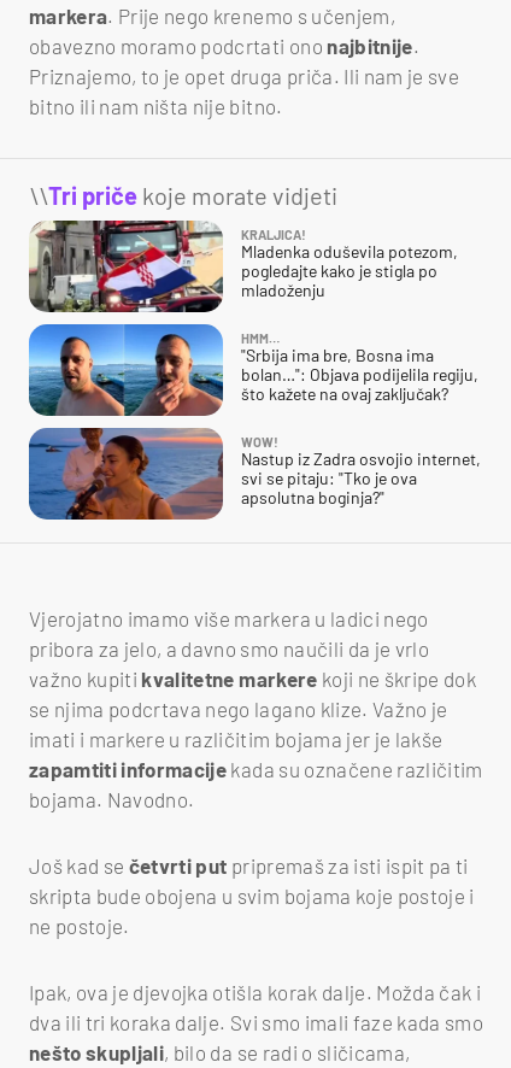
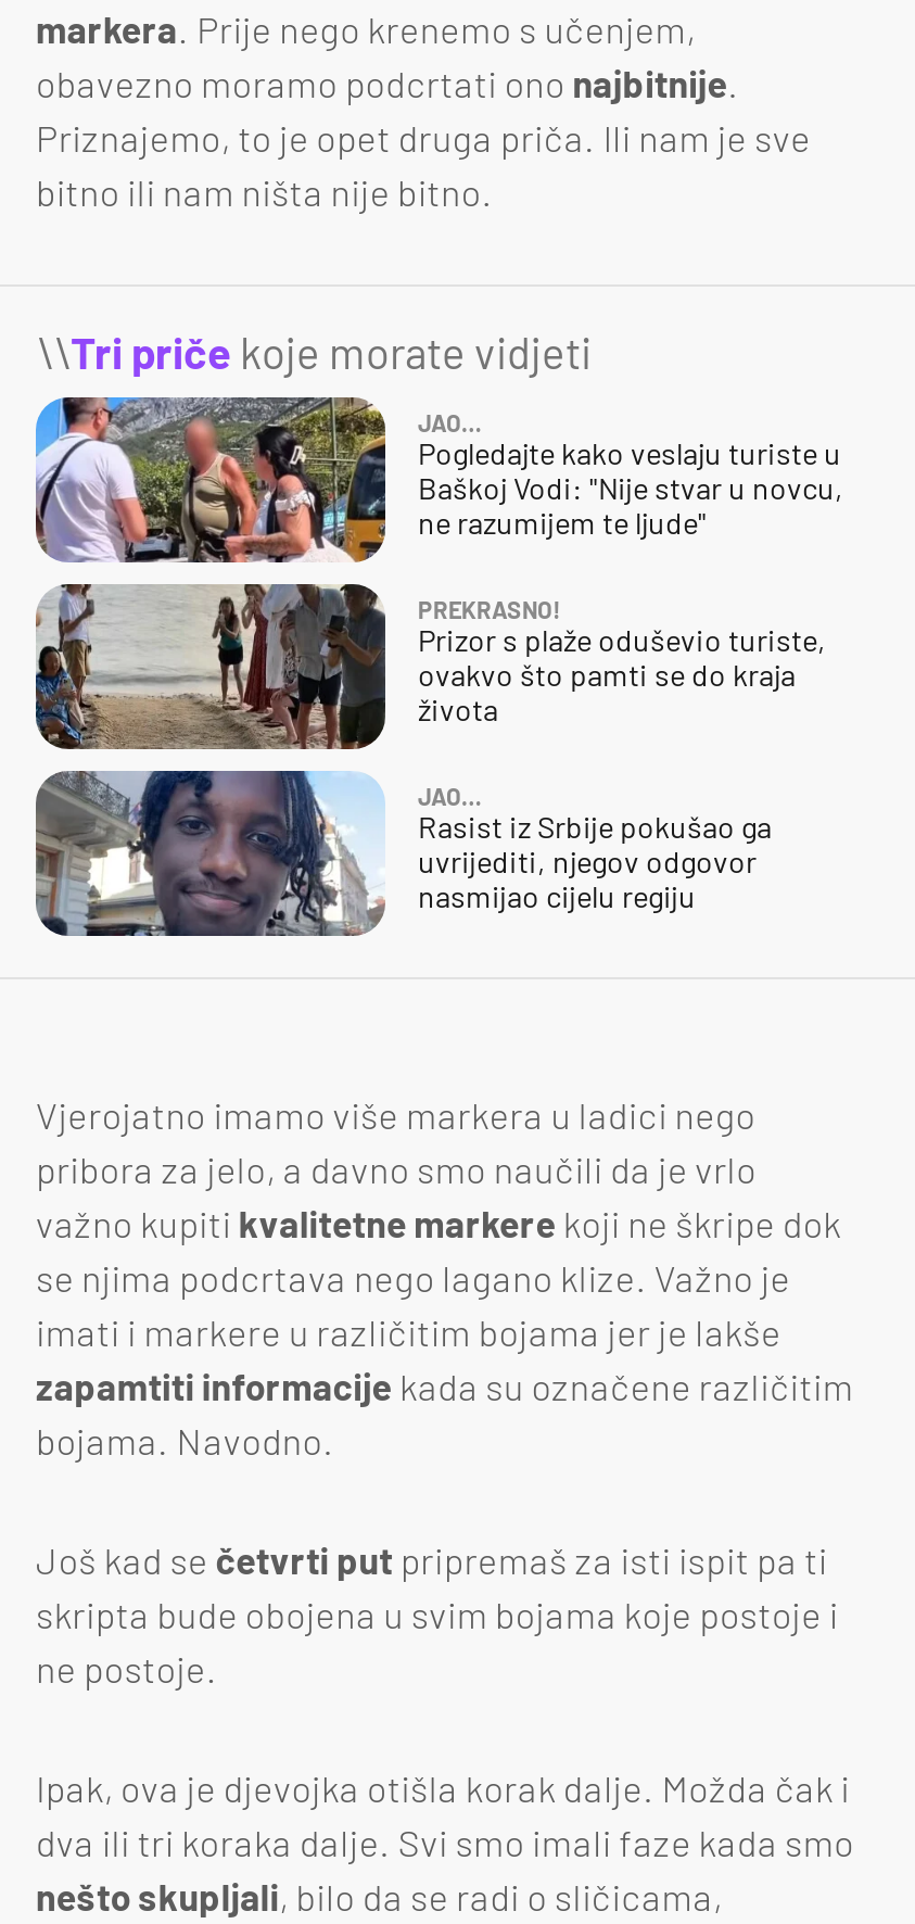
- [image]
- KRALJICA!
- Mladenka oduševila potezom,
- pogledajte kako je stigla po
- mladoženju
+ [image]
+ JAO…
+ Pogledajte kako veslaju turiste u
+ Baškoj Vodi: "Nije stvar u novcu,
+ ne razumijem te ljude"

- [image]
- HMM…
- "Srbija ima bre, Bosna ima
- bolan…": Objava podijelila regiju,
- što kažete na ovaj zaključak?
+ [image]
+ PREKRASNO!
+ Prizor s plaže oduševio turiste,
+ ovakvo što pamti se do kraja
+ života

- [image]
- WOW!
- Nastup iz Zadra osvojio internet,
- svi se pitaju: "Tko je ova
- apsolutna boginja?"
+ [image]
+ JAO…
+ Rasist iz Srbije pokušao ga
+ uvrijediti, njegov odgovor
+ nasmijao cijelu regiju
